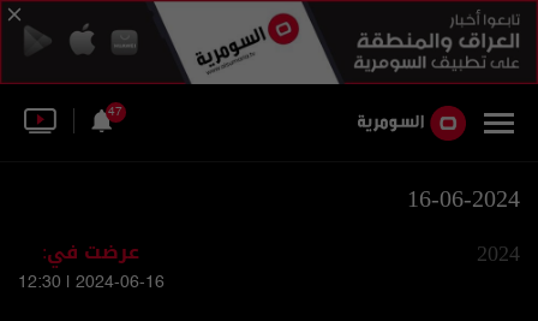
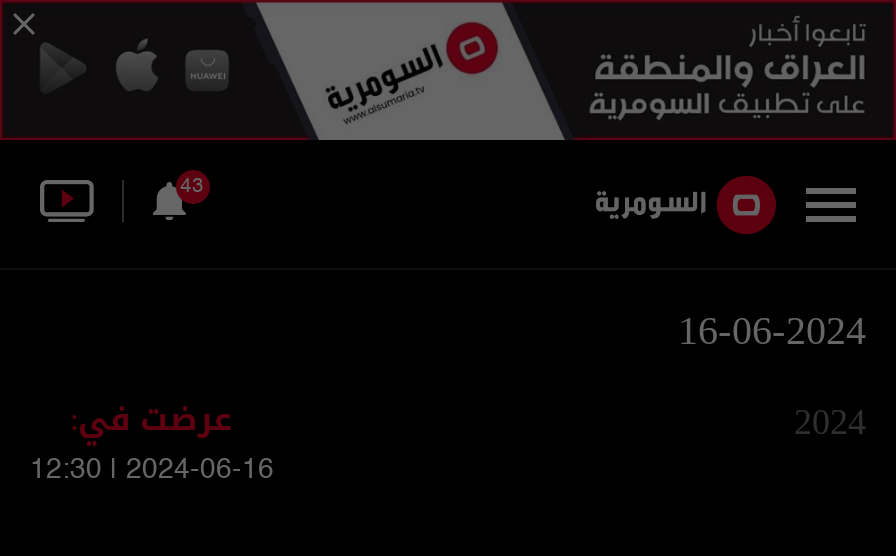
- 47
+ 43
